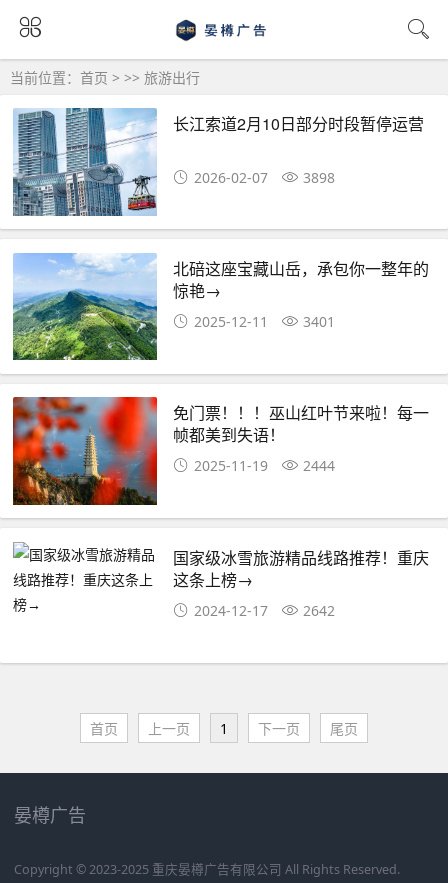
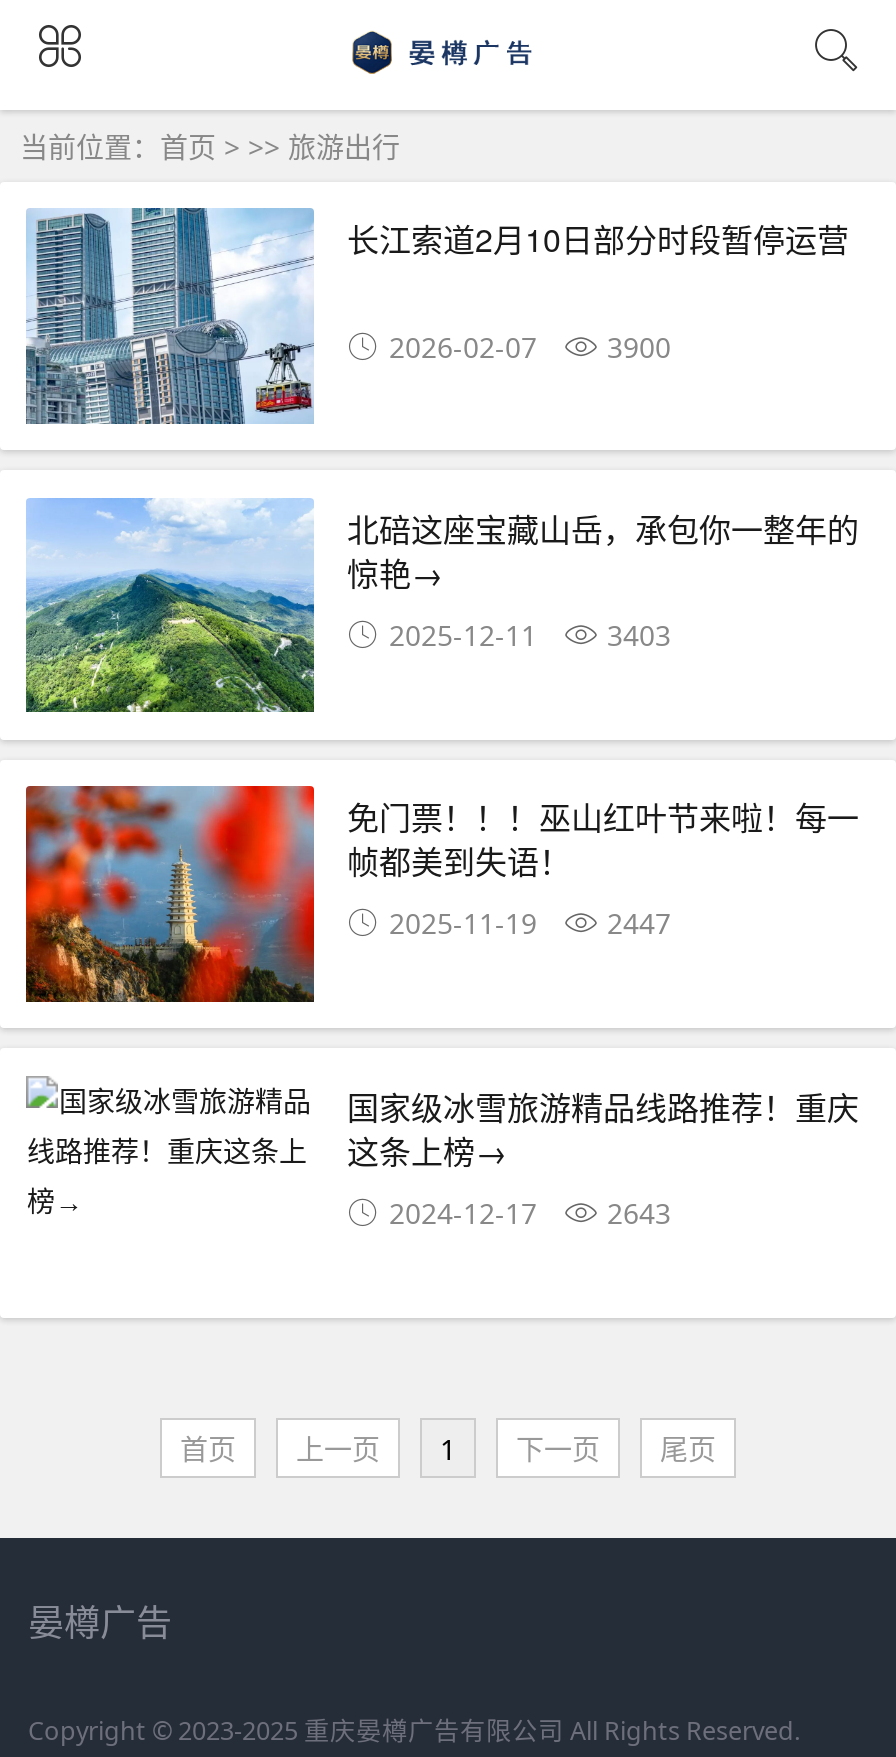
- 2026-02-07 3898
+ 2026-02-07 3900

- 2025-12-11 3401
+ 2025-12-11 3403

- 2025-11-19 2444
+ 2025-11-19 2447

- 2024-12-17 2642
+ 2024-12-17 2643
